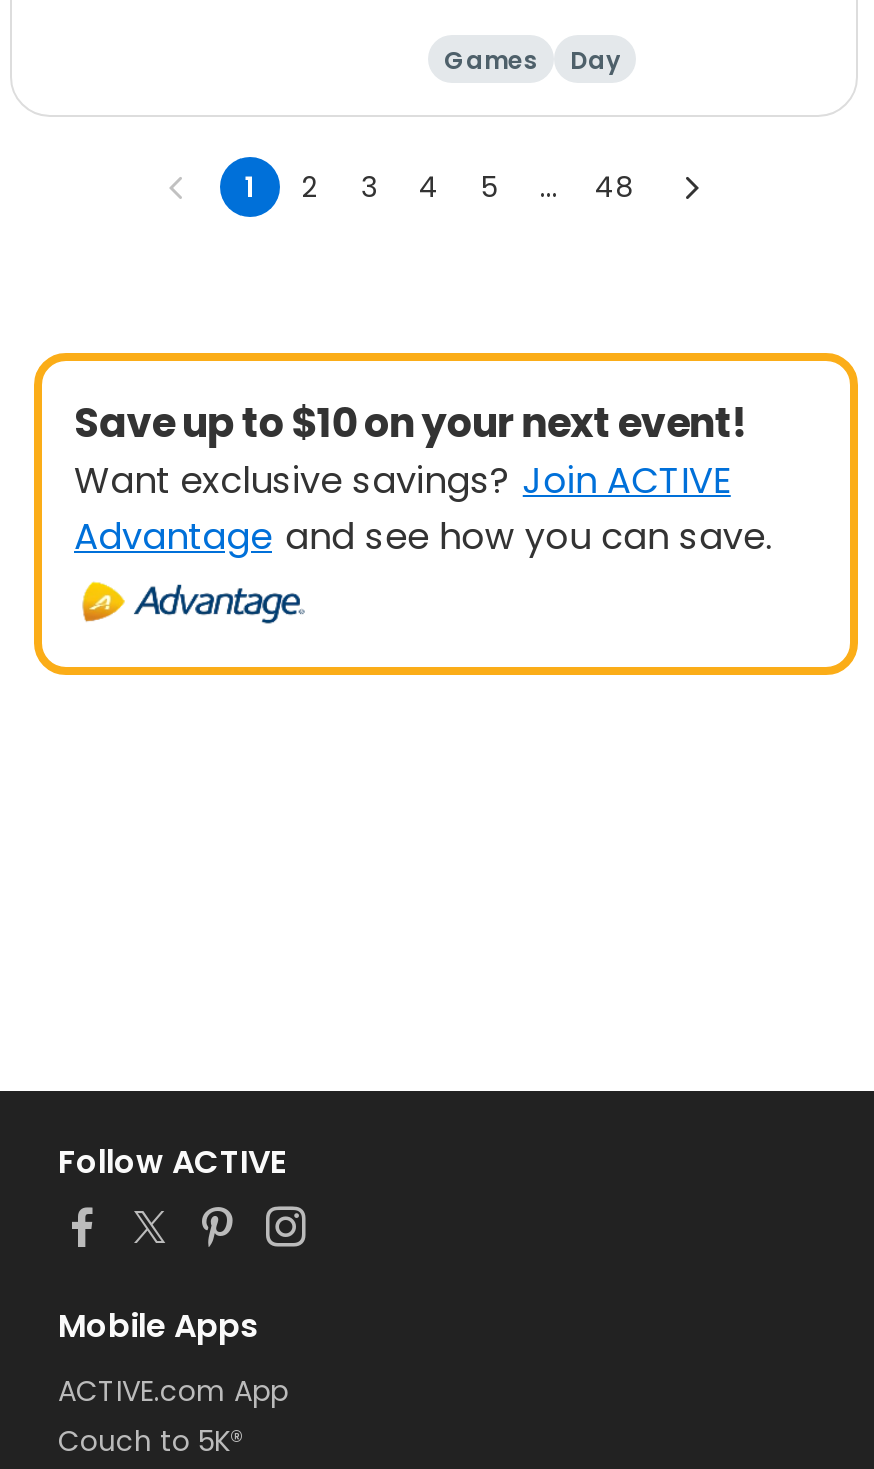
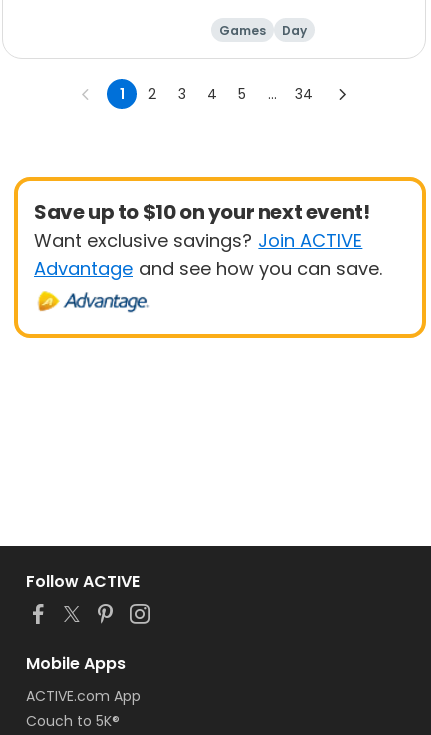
- 48
+ 34
